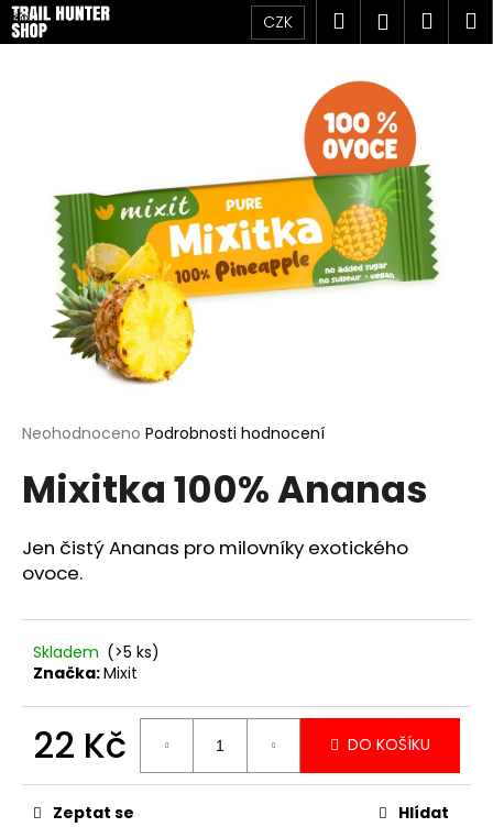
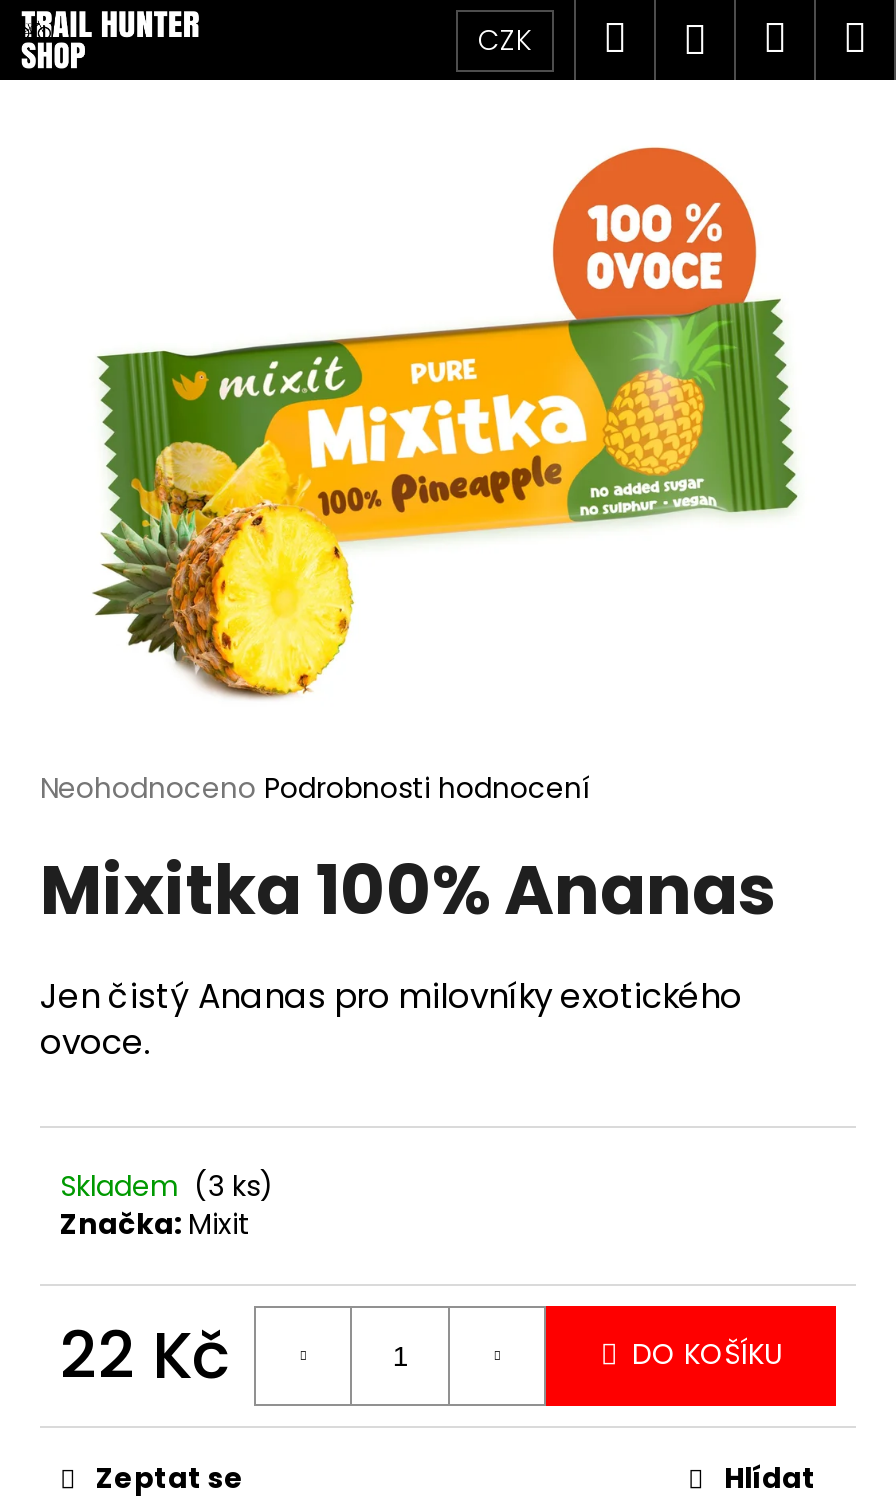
- Skladem (>5 ks)
+ Skladem (3 ks)
